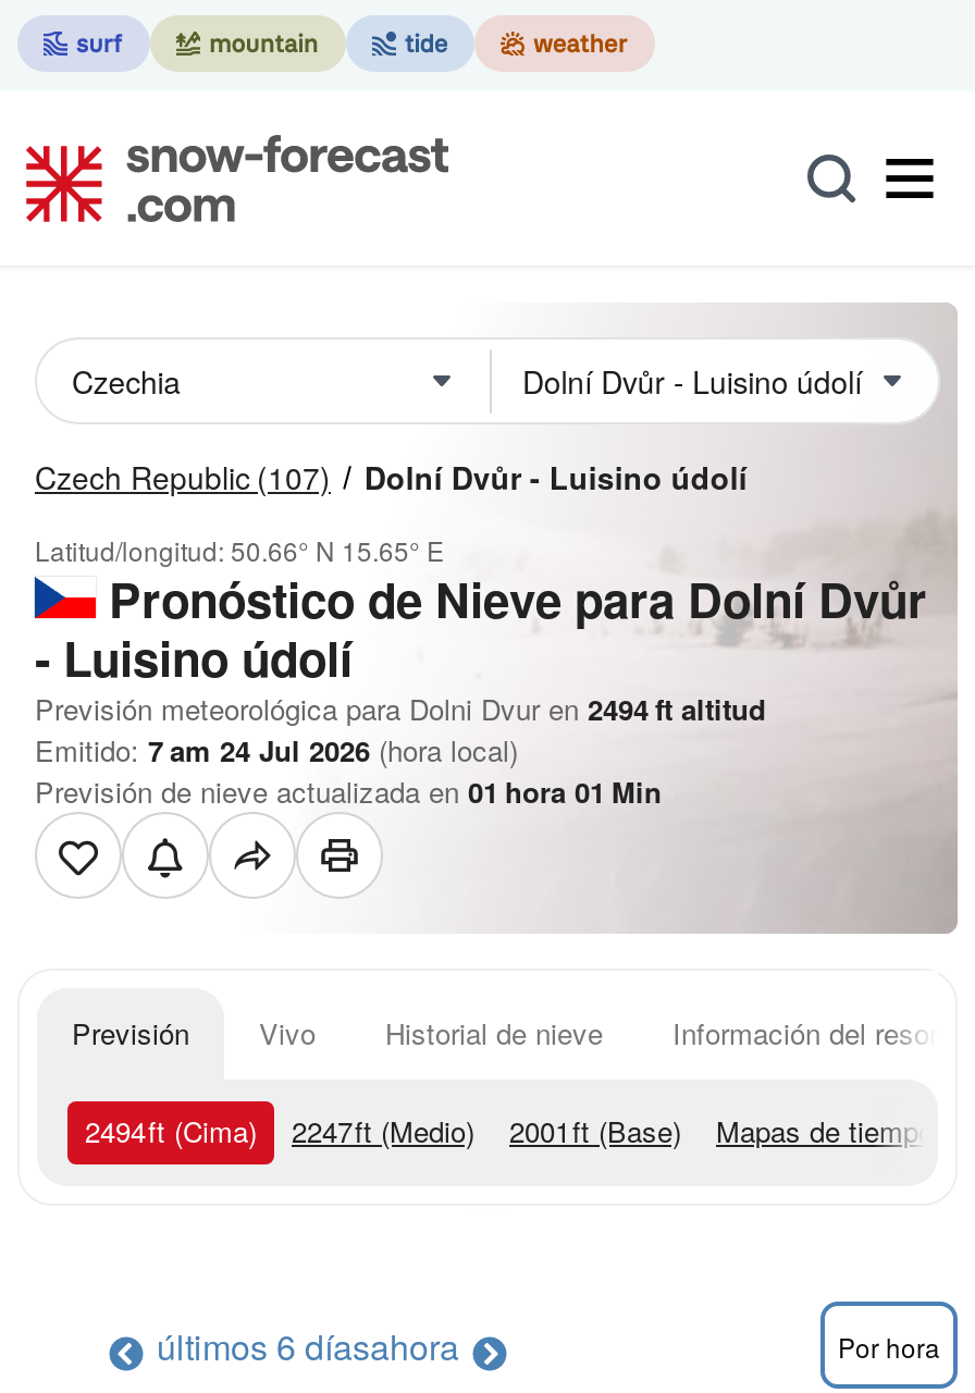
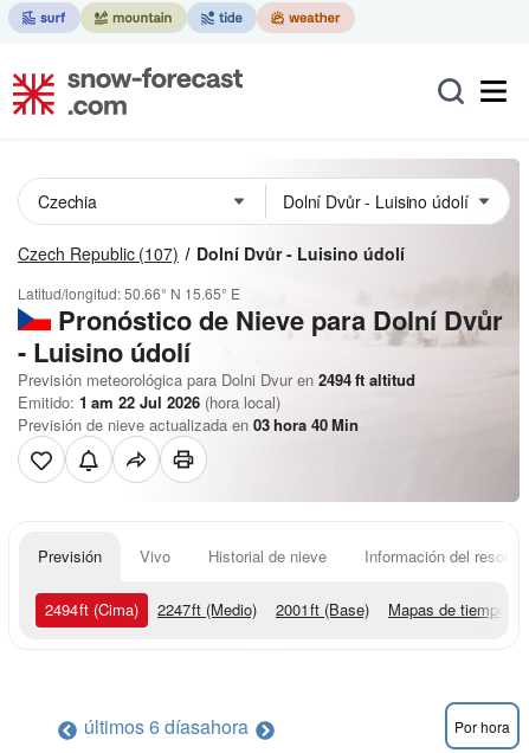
- Emitido: 7 am 24 Jul 2026 (hora local)
+ Emitido: 1 am 22 Jul 2026 (hora local)

- Previsión de nieve actualizada en 01 hora 01 Min
+ Previsión de nieve actualizada en 03 hora 40 Min
